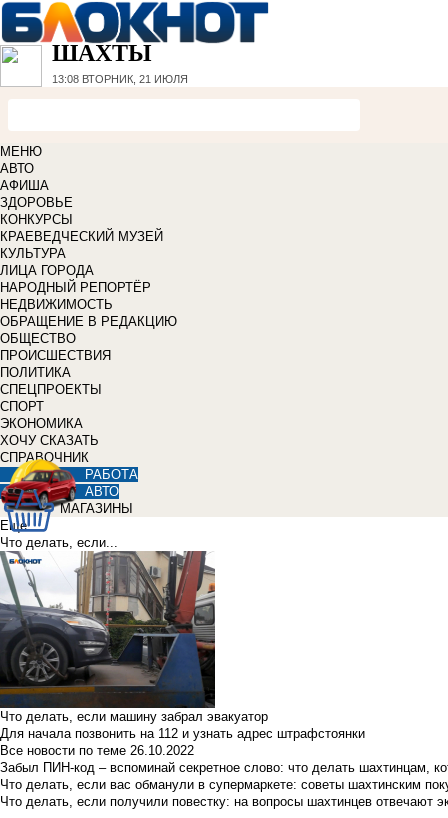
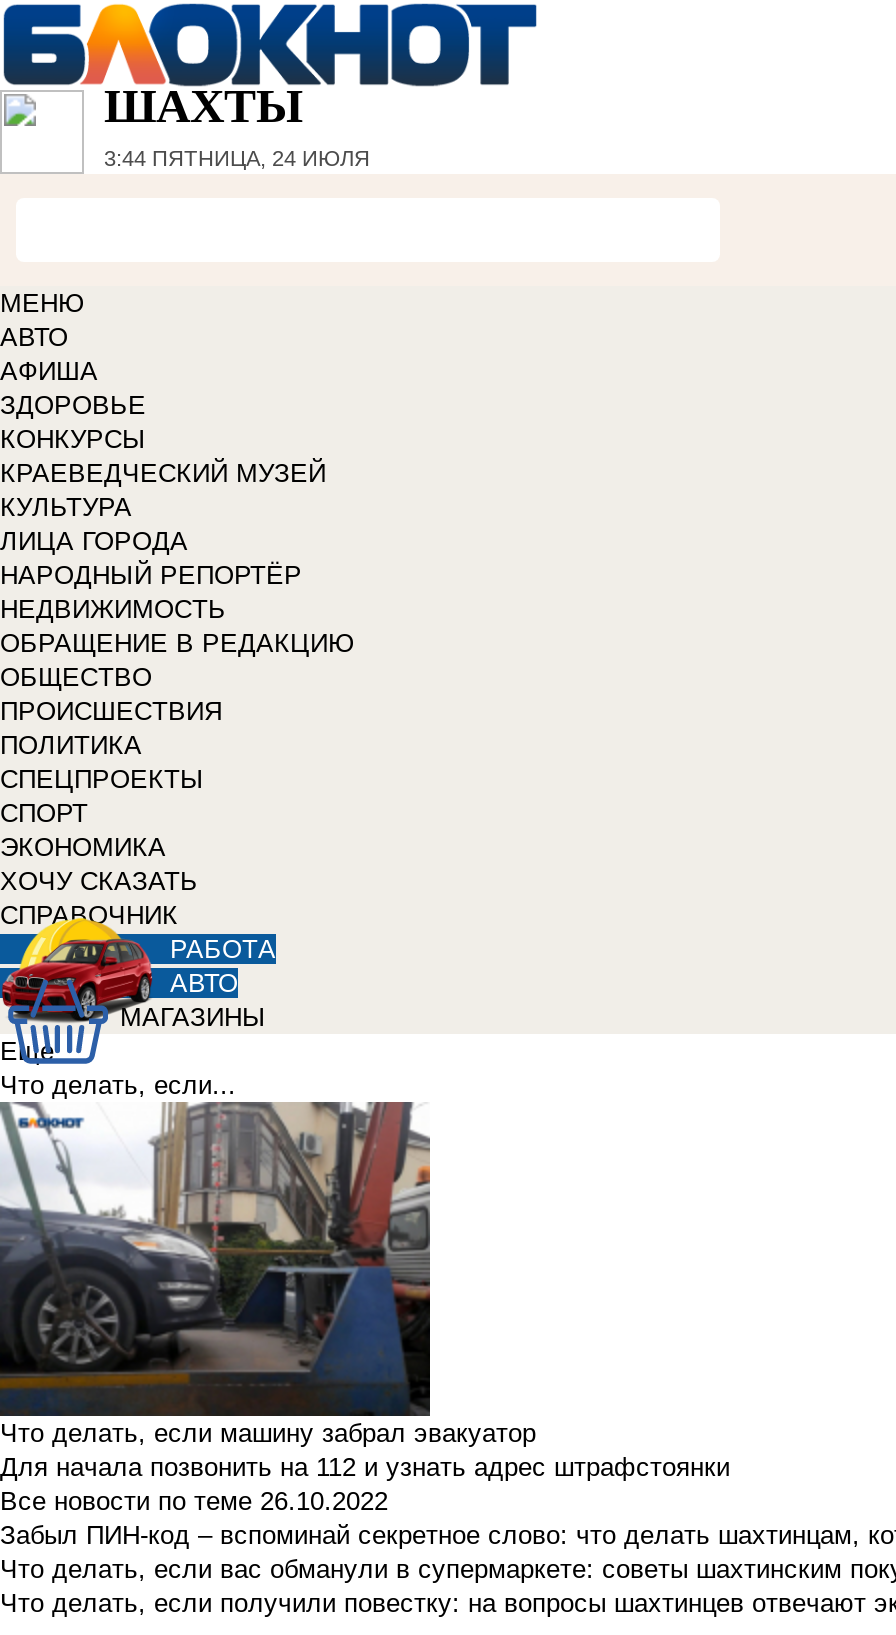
- 13:08 ВТОРНИК, 21 ИЮЛЯ
+ 3:44 ПЯТНИЦА, 24 ИЮЛЯ
